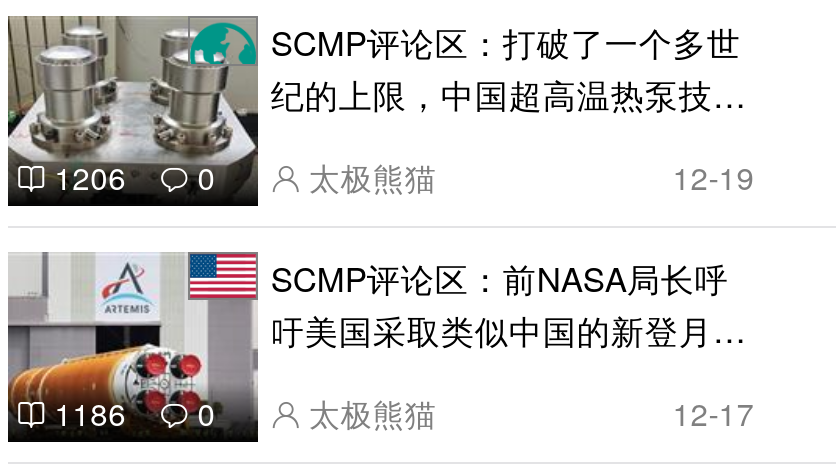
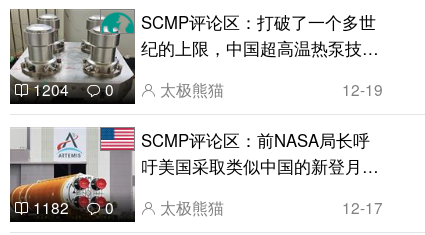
- 1206
+ 1204

- 1186 0 太极熊猫
+ 1182 0 太极熊猫
